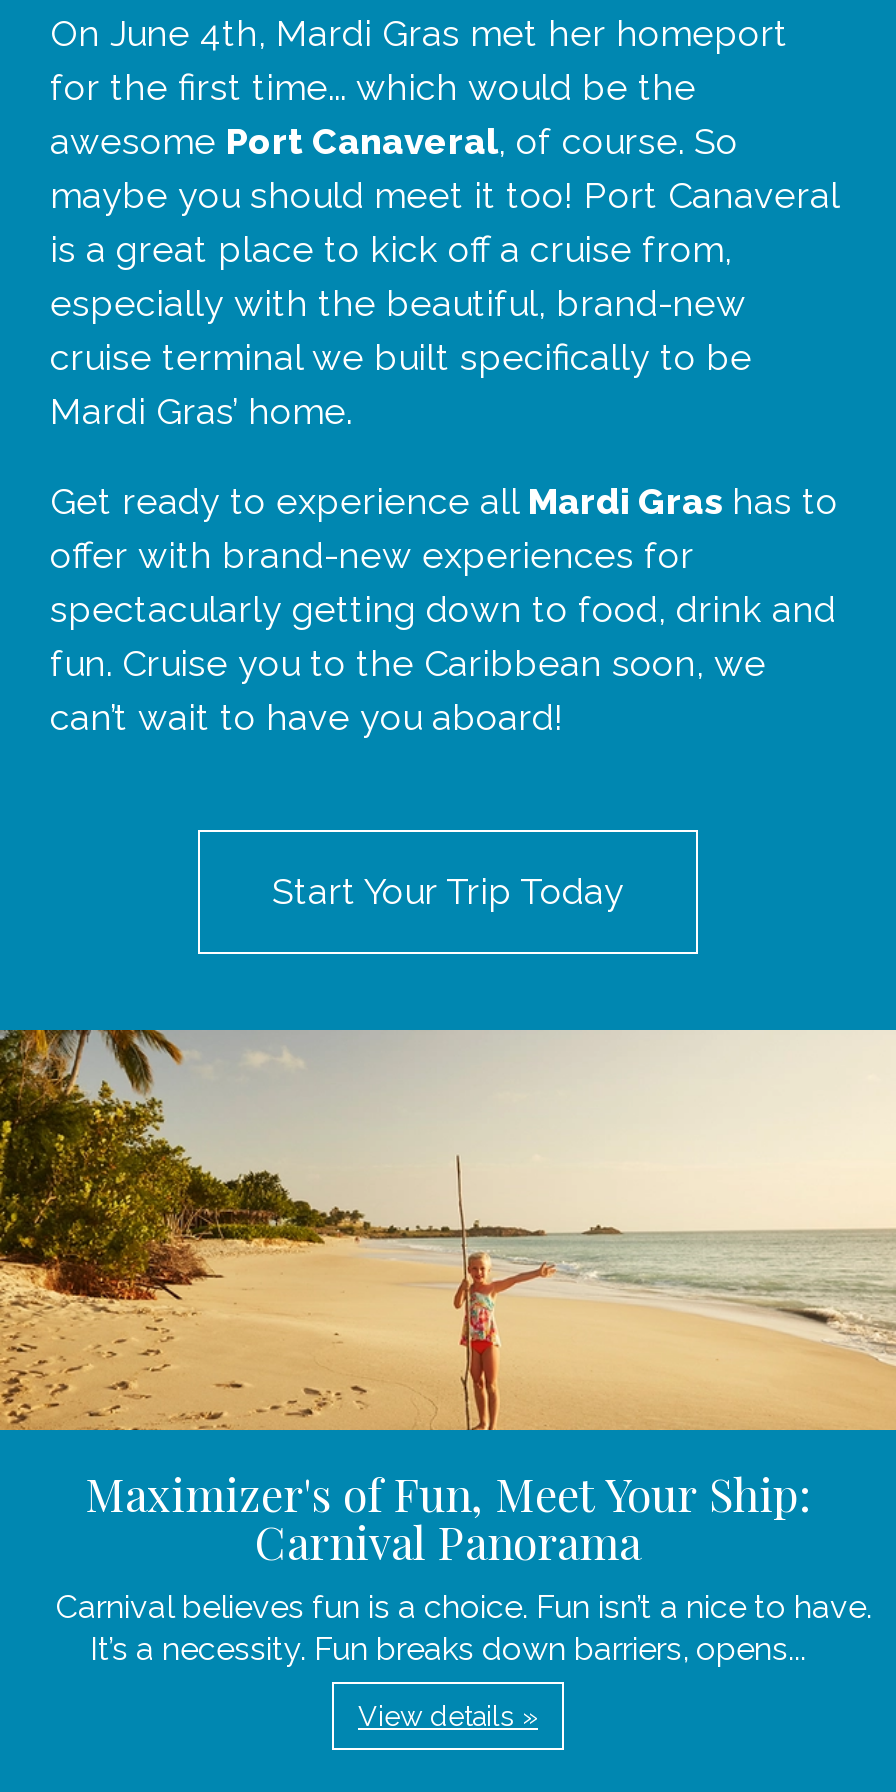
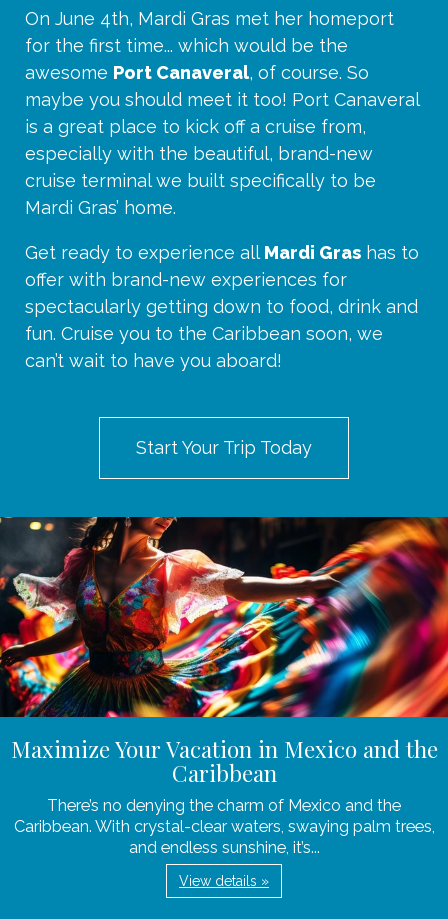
- [image]
- Maximizer's of Fun, Meet Your Ship:
- Carnival Panorama
- Carnival believes fun is a choice. Fun isn’t a nice to have.
- It’s a necessity. Fun breaks down barriers, opens...
+ [image]
+ Maximize Your Vacation in Mexico and the
+ Caribbean
+ There’s no denying the charm of Mexico and the
+ Caribbean. With crystal-clear waters, swaying palm trees,
+ and endless sunshine, it’s...
